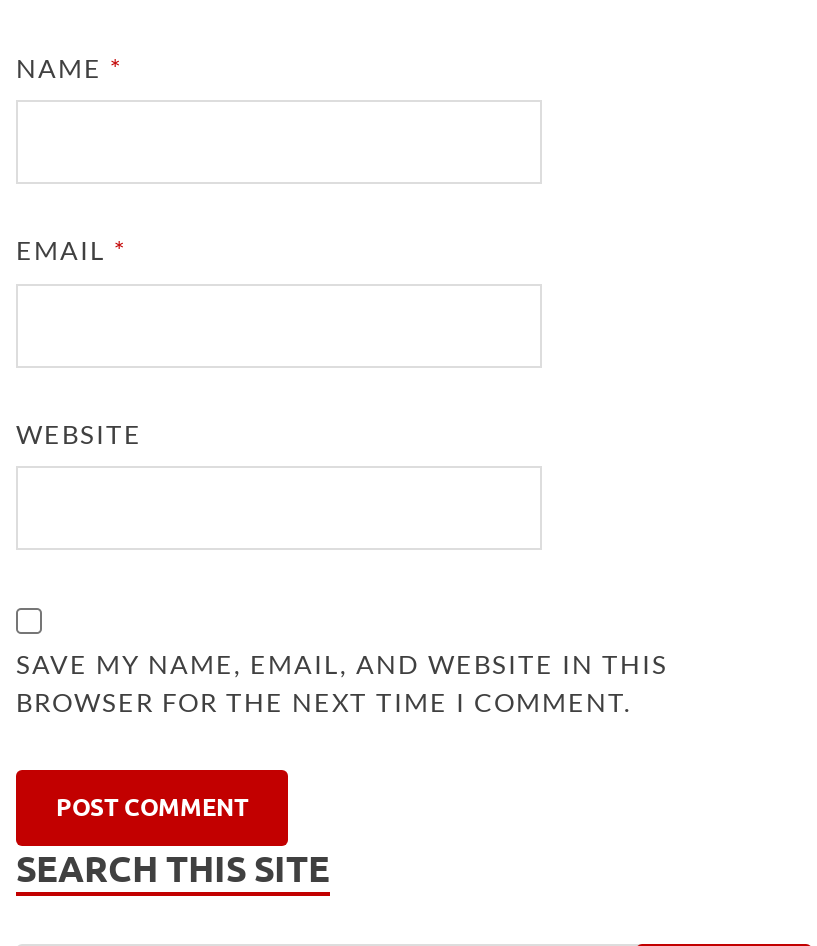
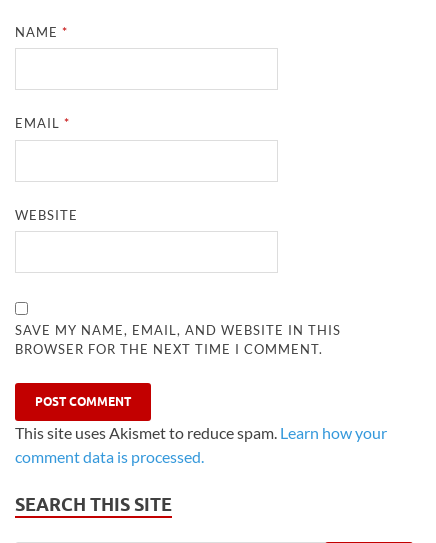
+ This site uses Akismet to reduce spam. Learn how your
+ comment data is processed.
